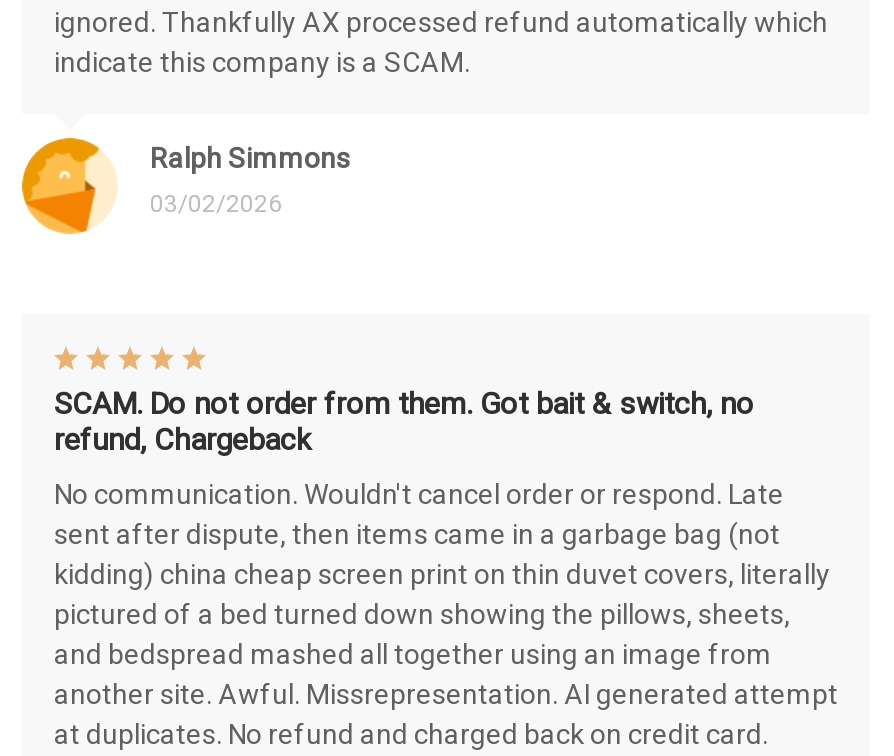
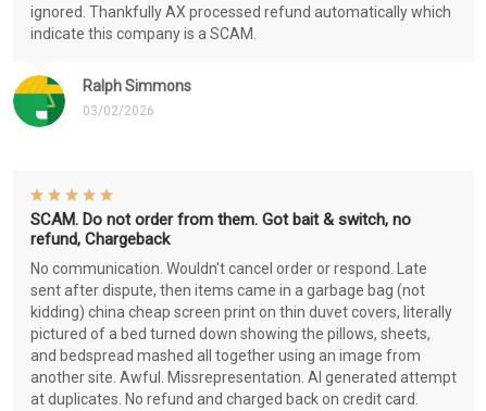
- [image]
+ [image]
